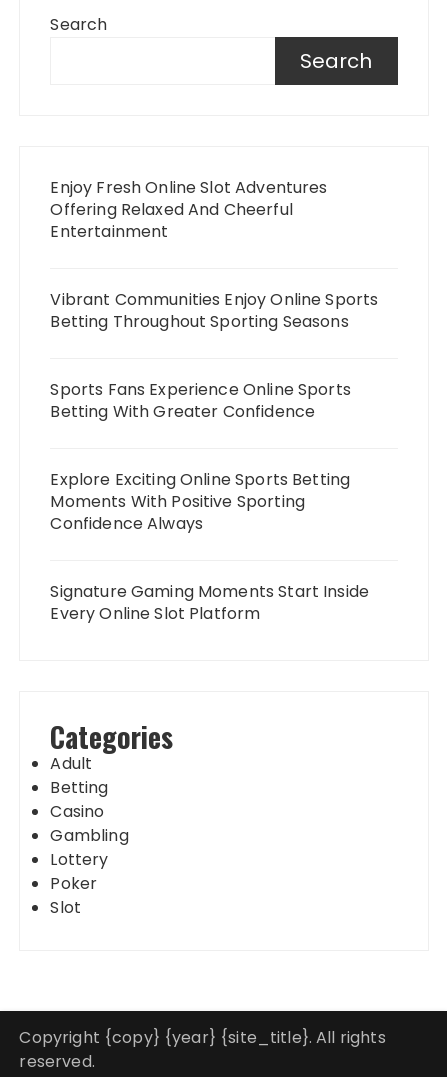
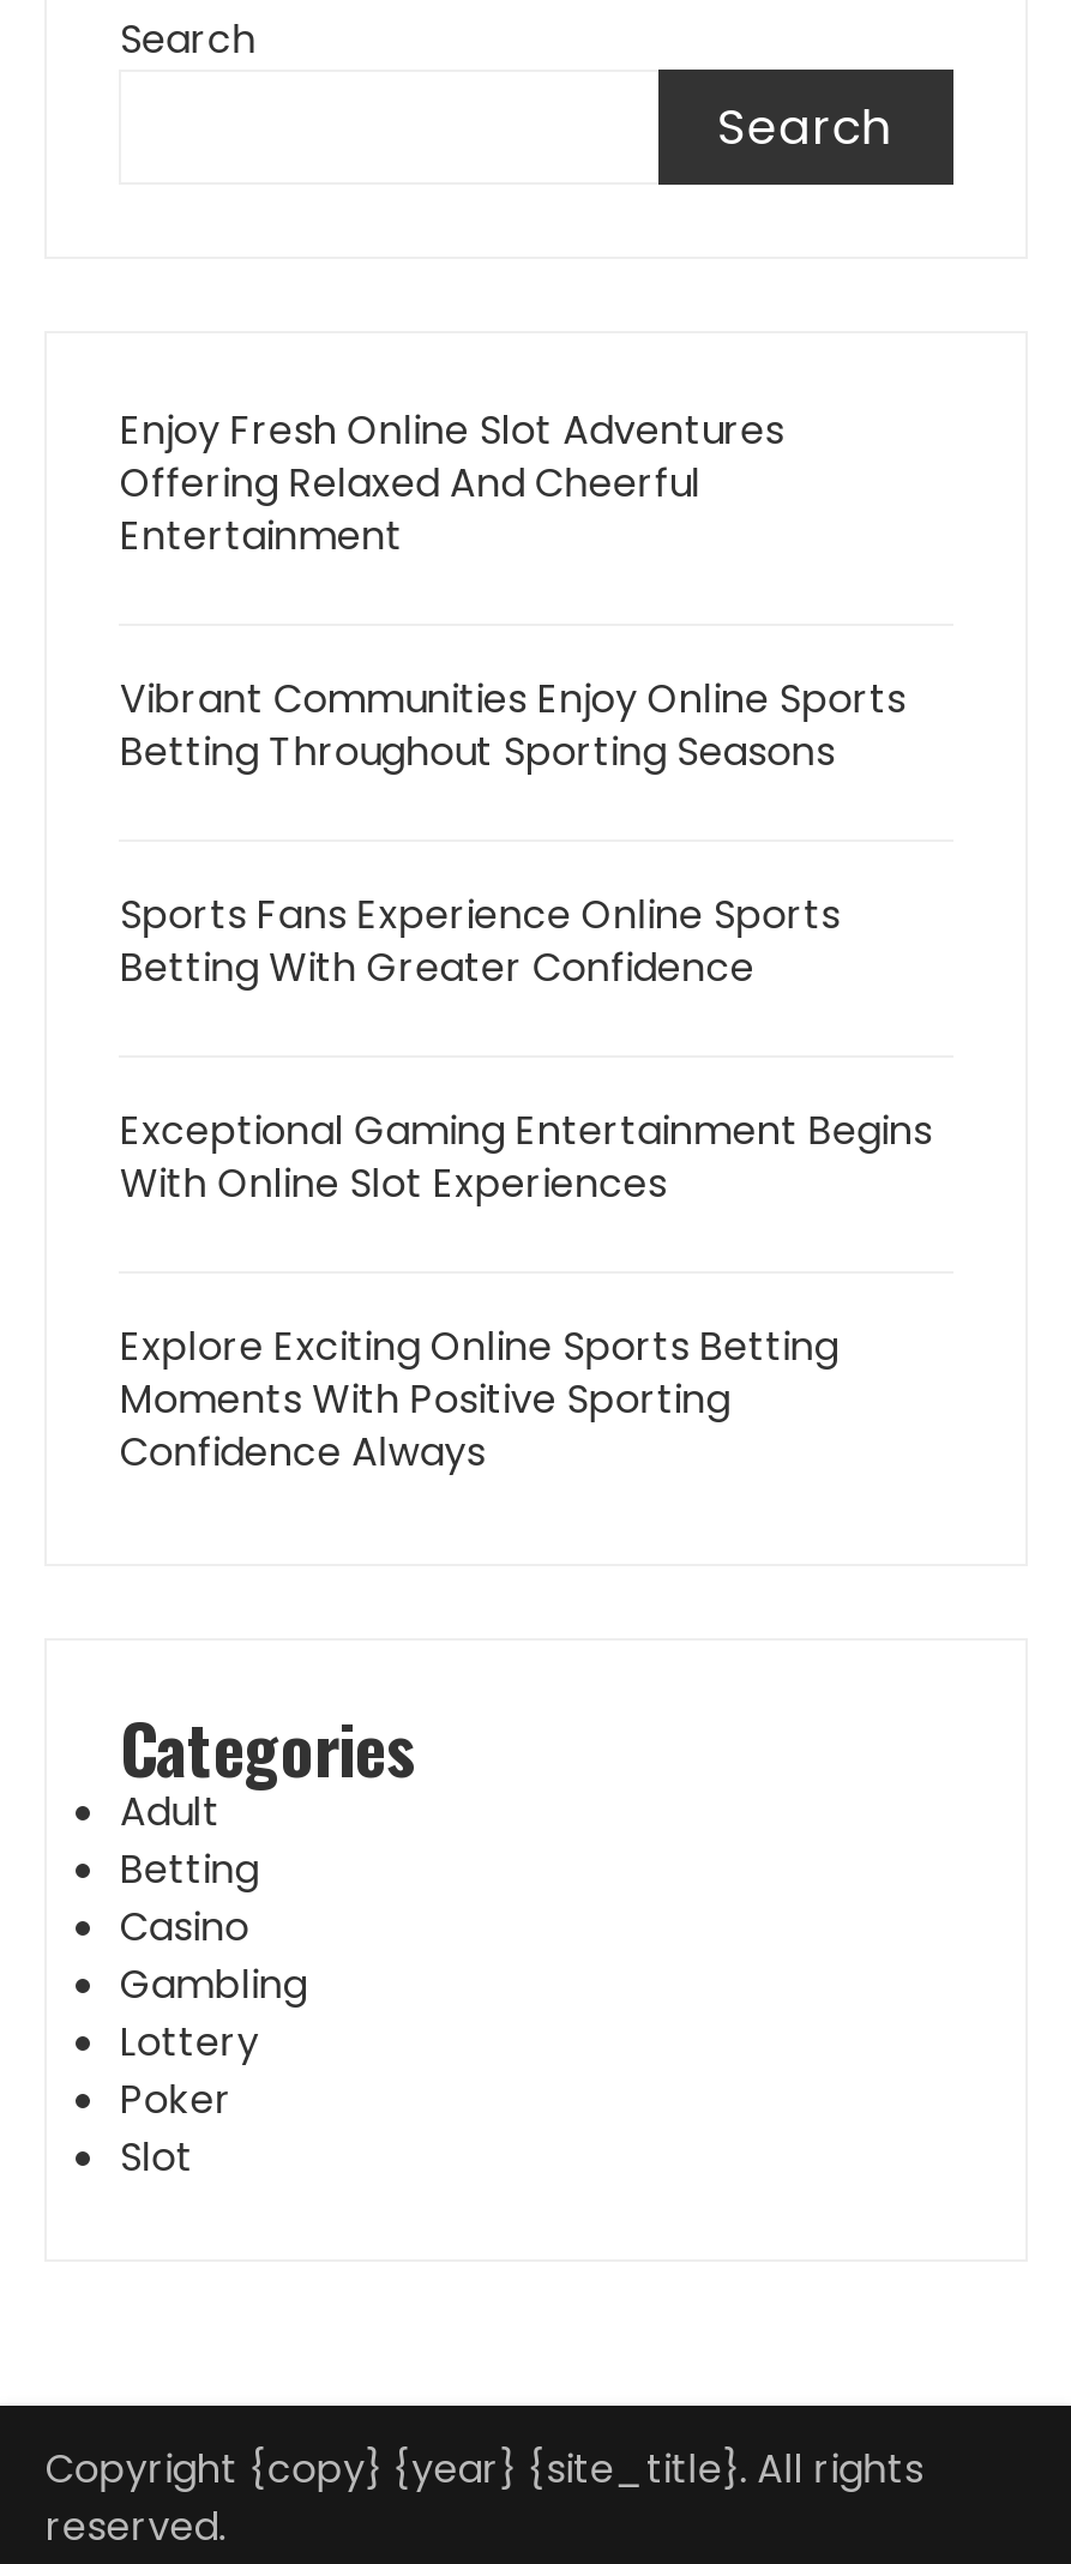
+ Exceptional Gaming Entertainment Begins
+ With Online Slot Experiences

moved down: Explore Exciting Online Sports Betting | Moments With Positive Sporting | Confidence Always

- Signature Gaming Moments Start Inside
- Every Online Slot Platform
